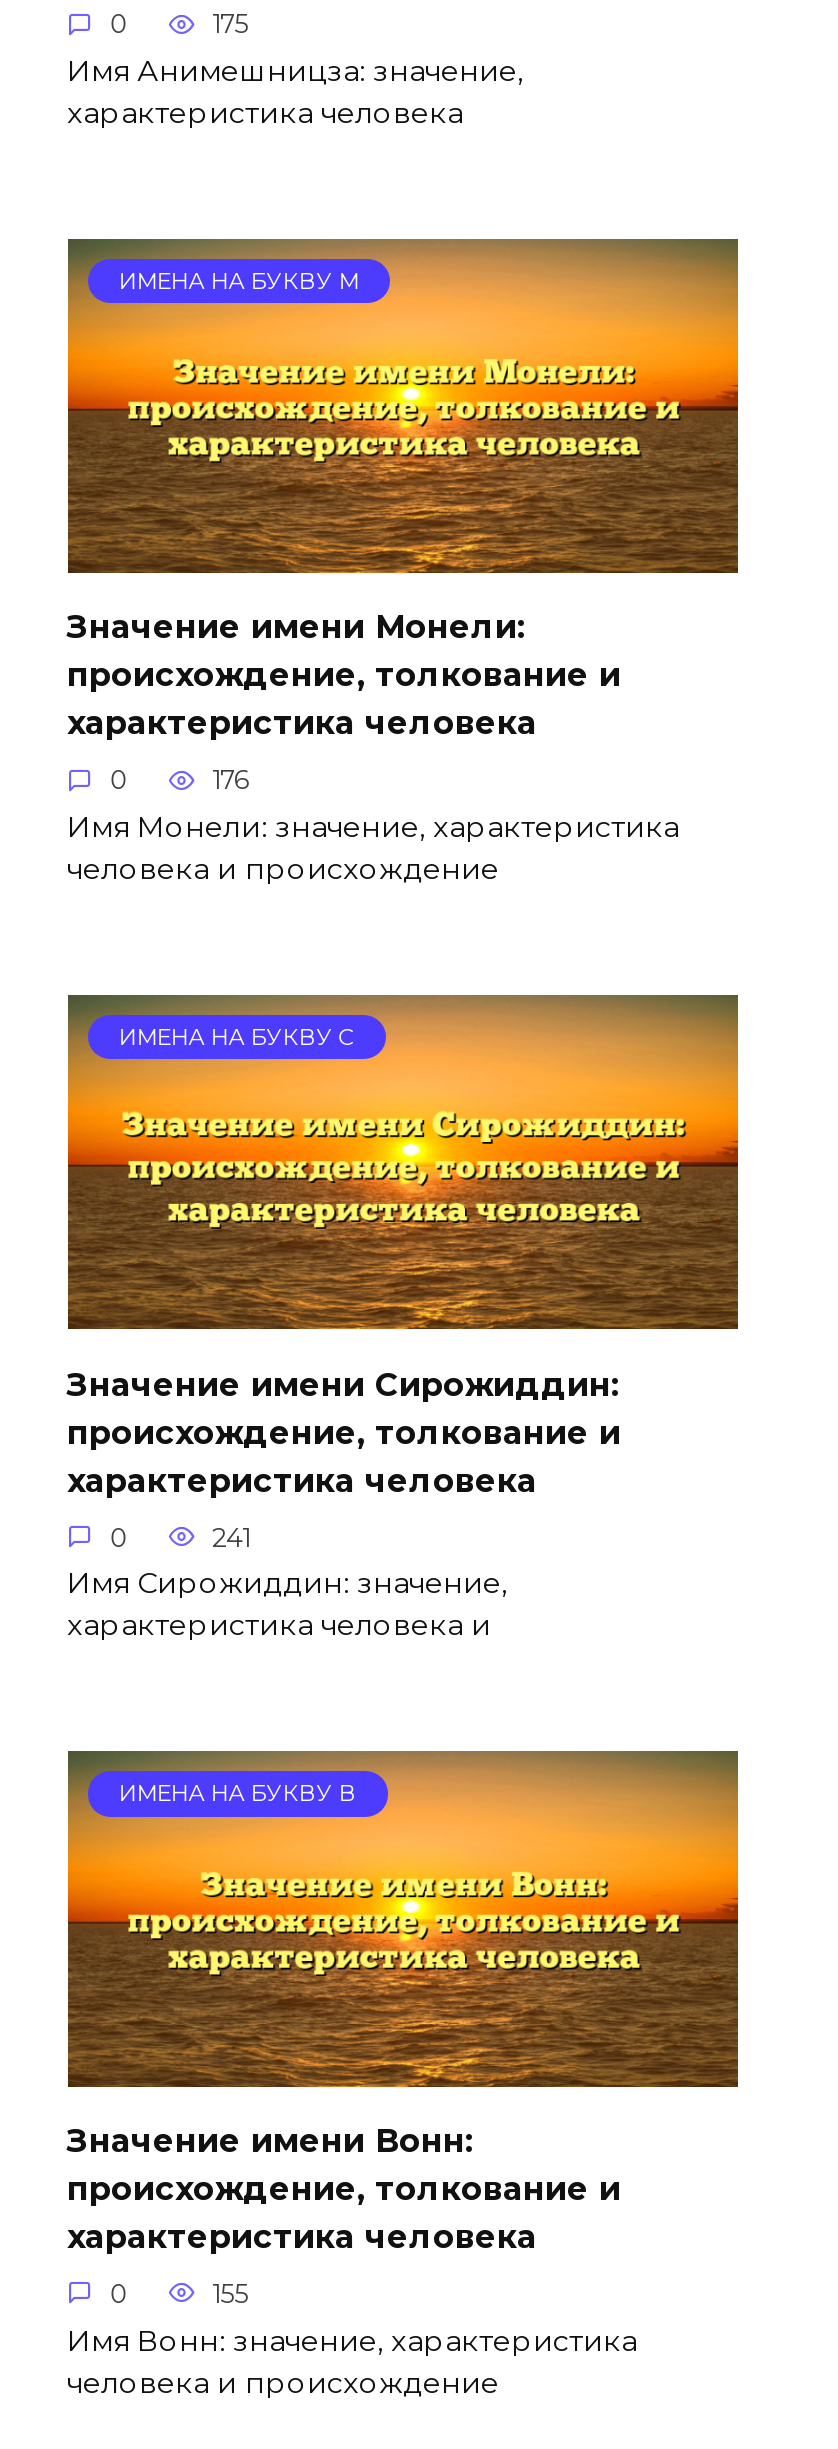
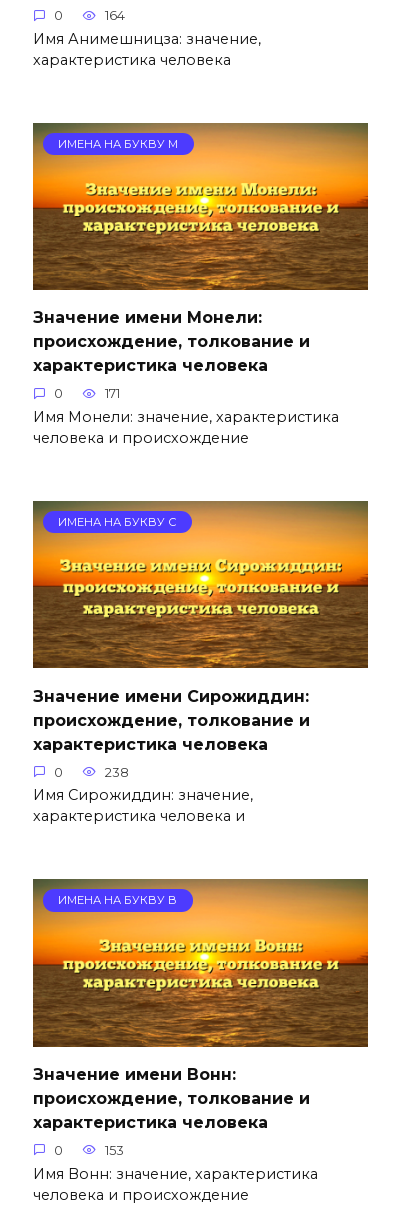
- 175
+ 164

- 176
+ 171

- 241
+ 238

- 155
+ 153
